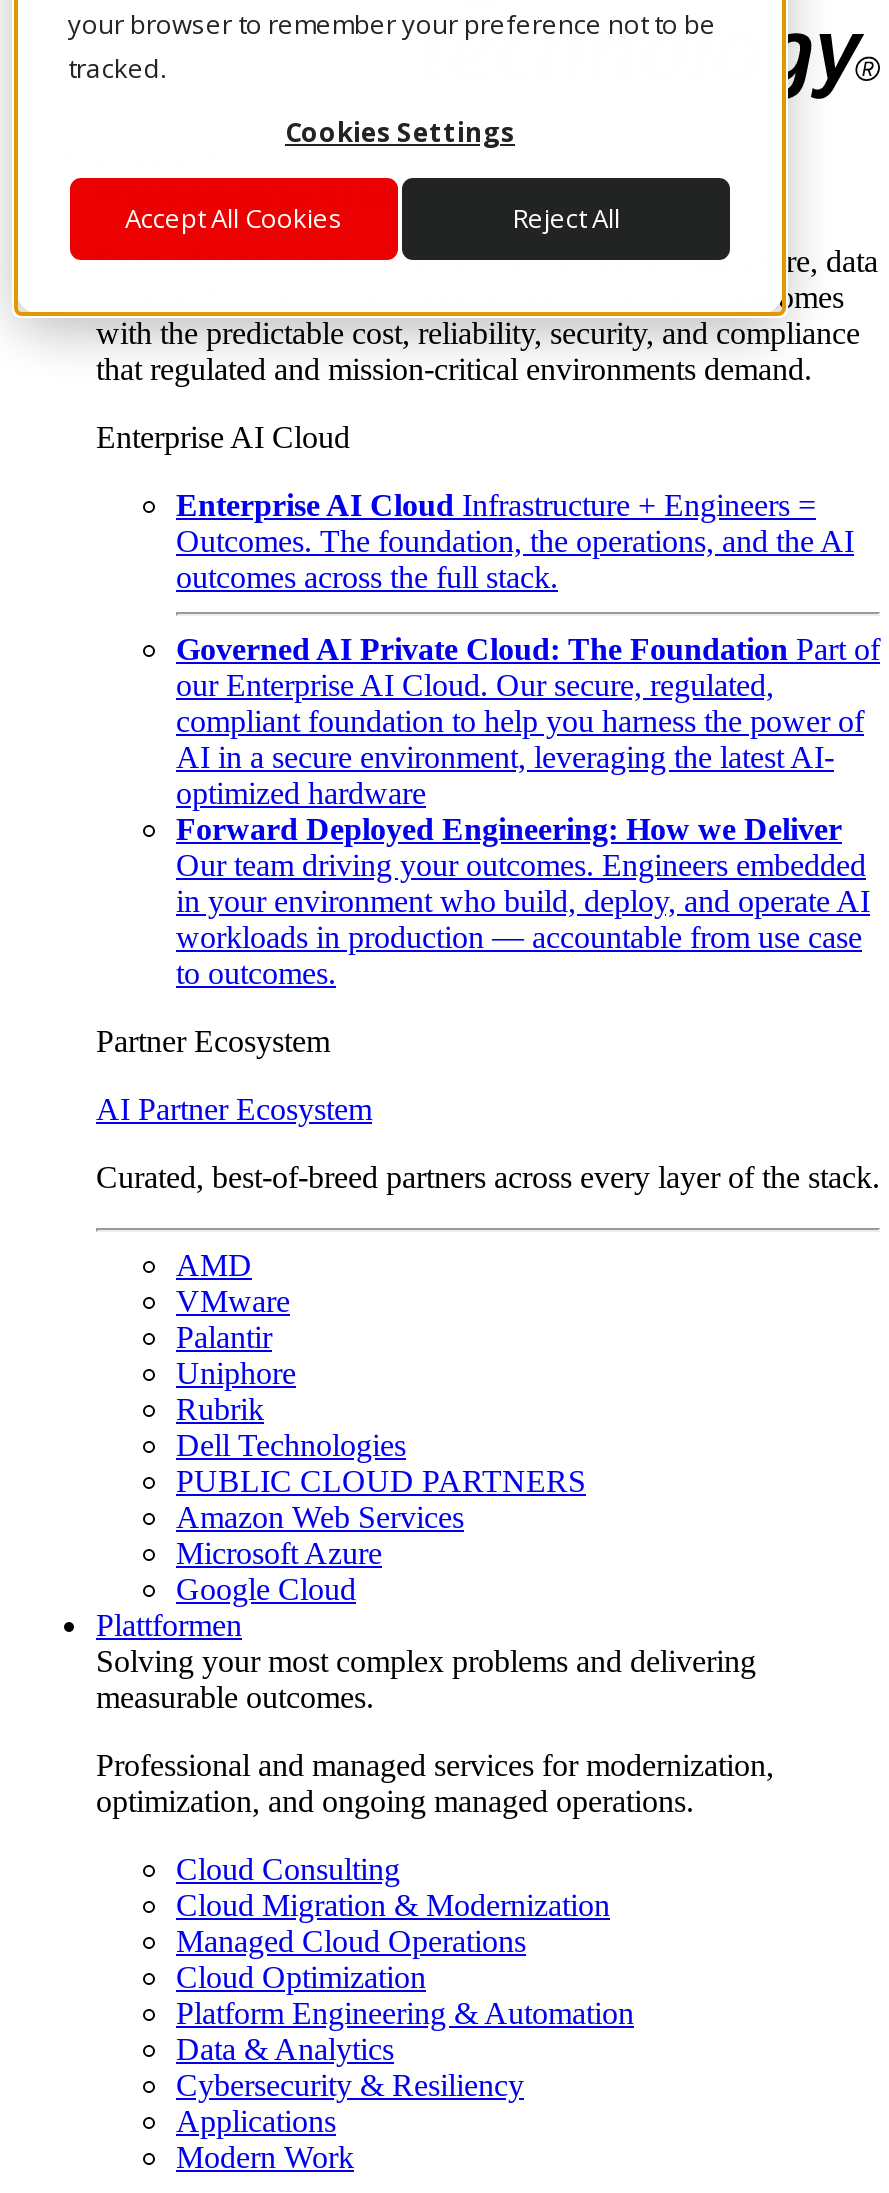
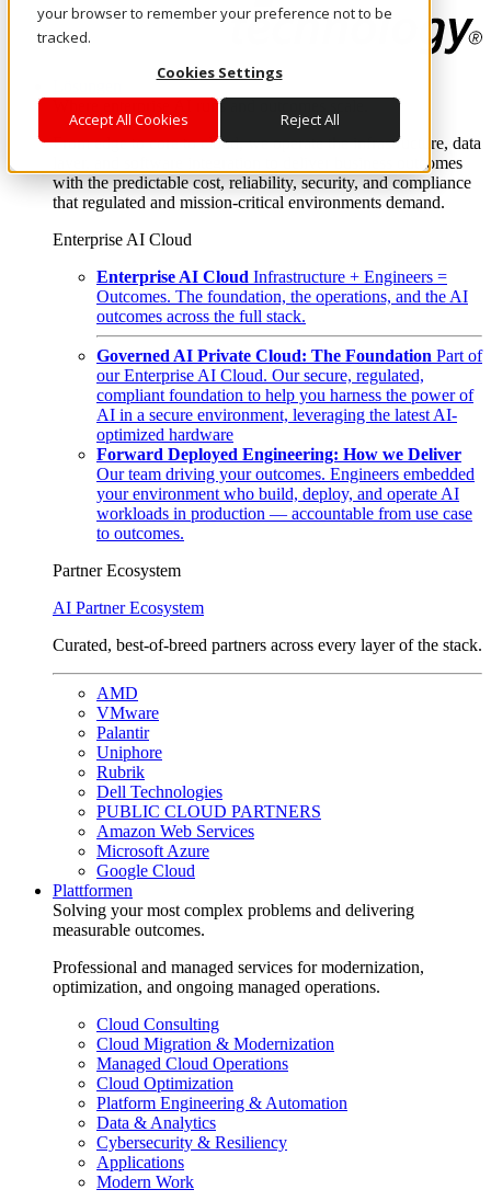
- in your environment who build, deploy, and operate AI
+ your environment who build, deploy, and operate AI
